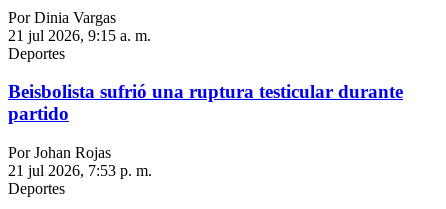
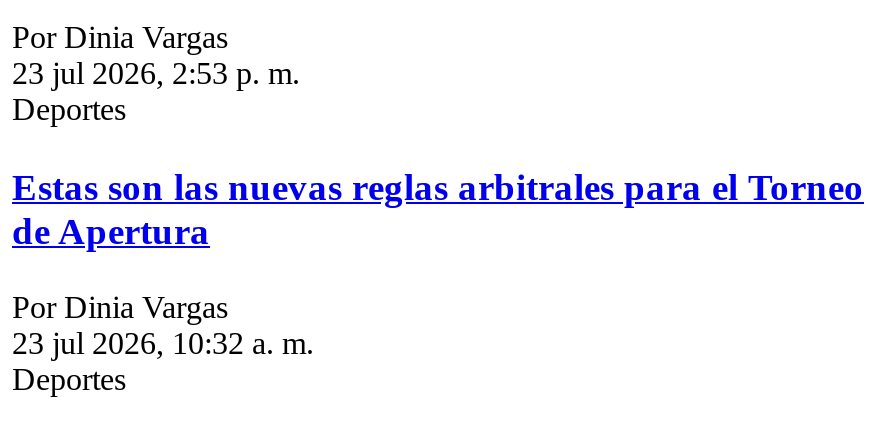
- 21 jul 2026, 9:15 a. m.
+ 23 jul 2026, 2:53 p. m.

- Beisbolista sufrió una ruptura testicular durante
- partido
+ Estas son las nuevas reglas arbitrales para el Torneo
+ de Apertura

- Por Johan Rojas
- 21 jul 2026, 7:53 p. m.
+ Por Dinia Vargas
+ 23 jul 2026, 10:32 a. m.
